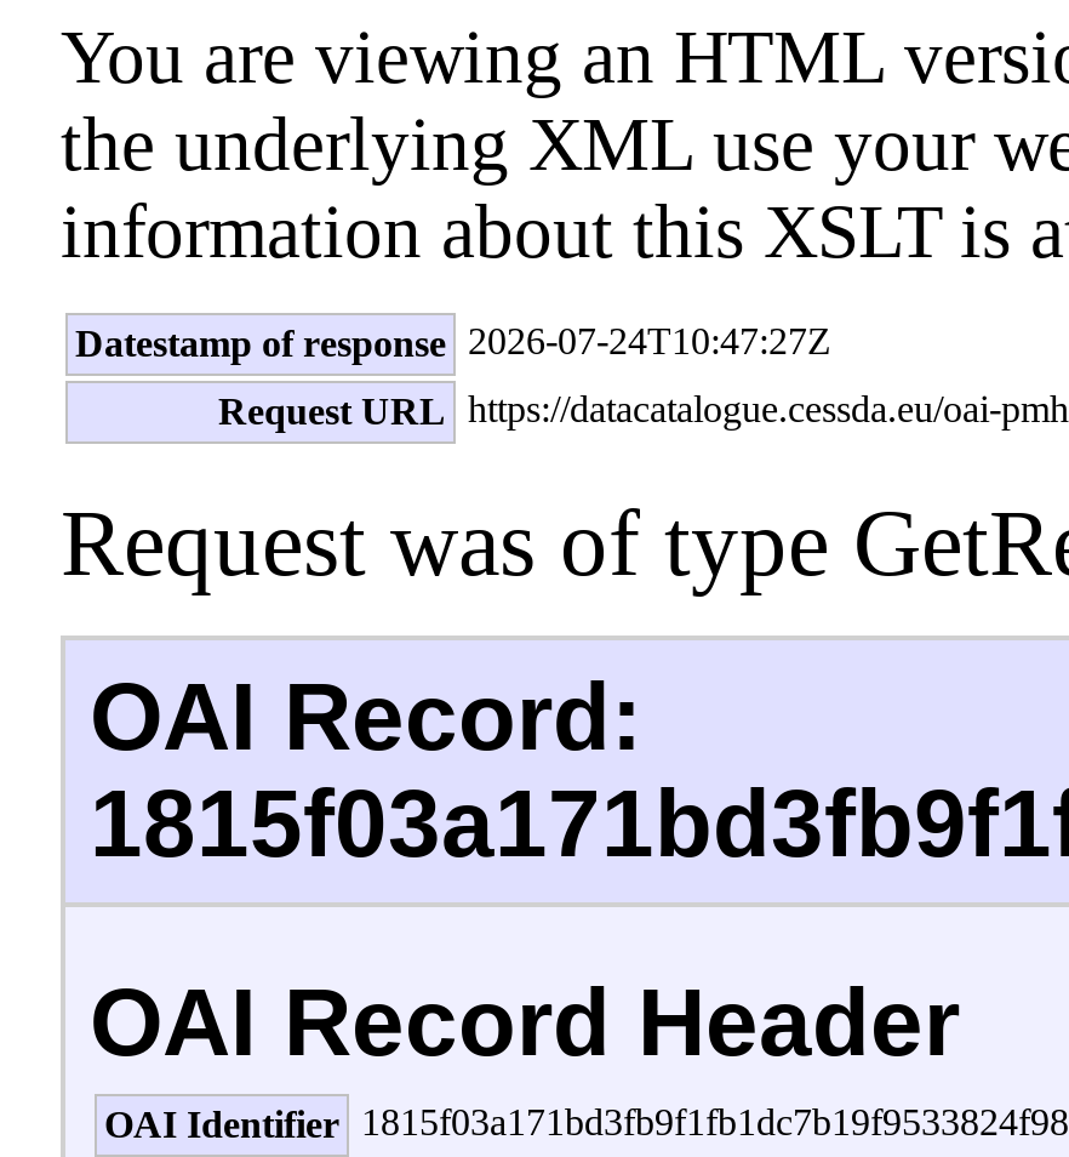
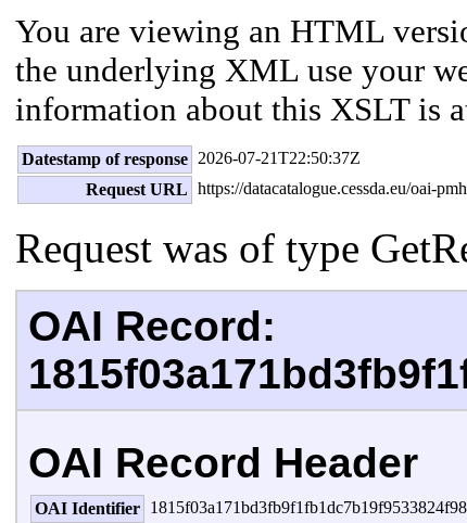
- Datestamp of response 2026-07-24T10:47:27Z
+ Datestamp of response 2026-07-21T22:50:37Z
